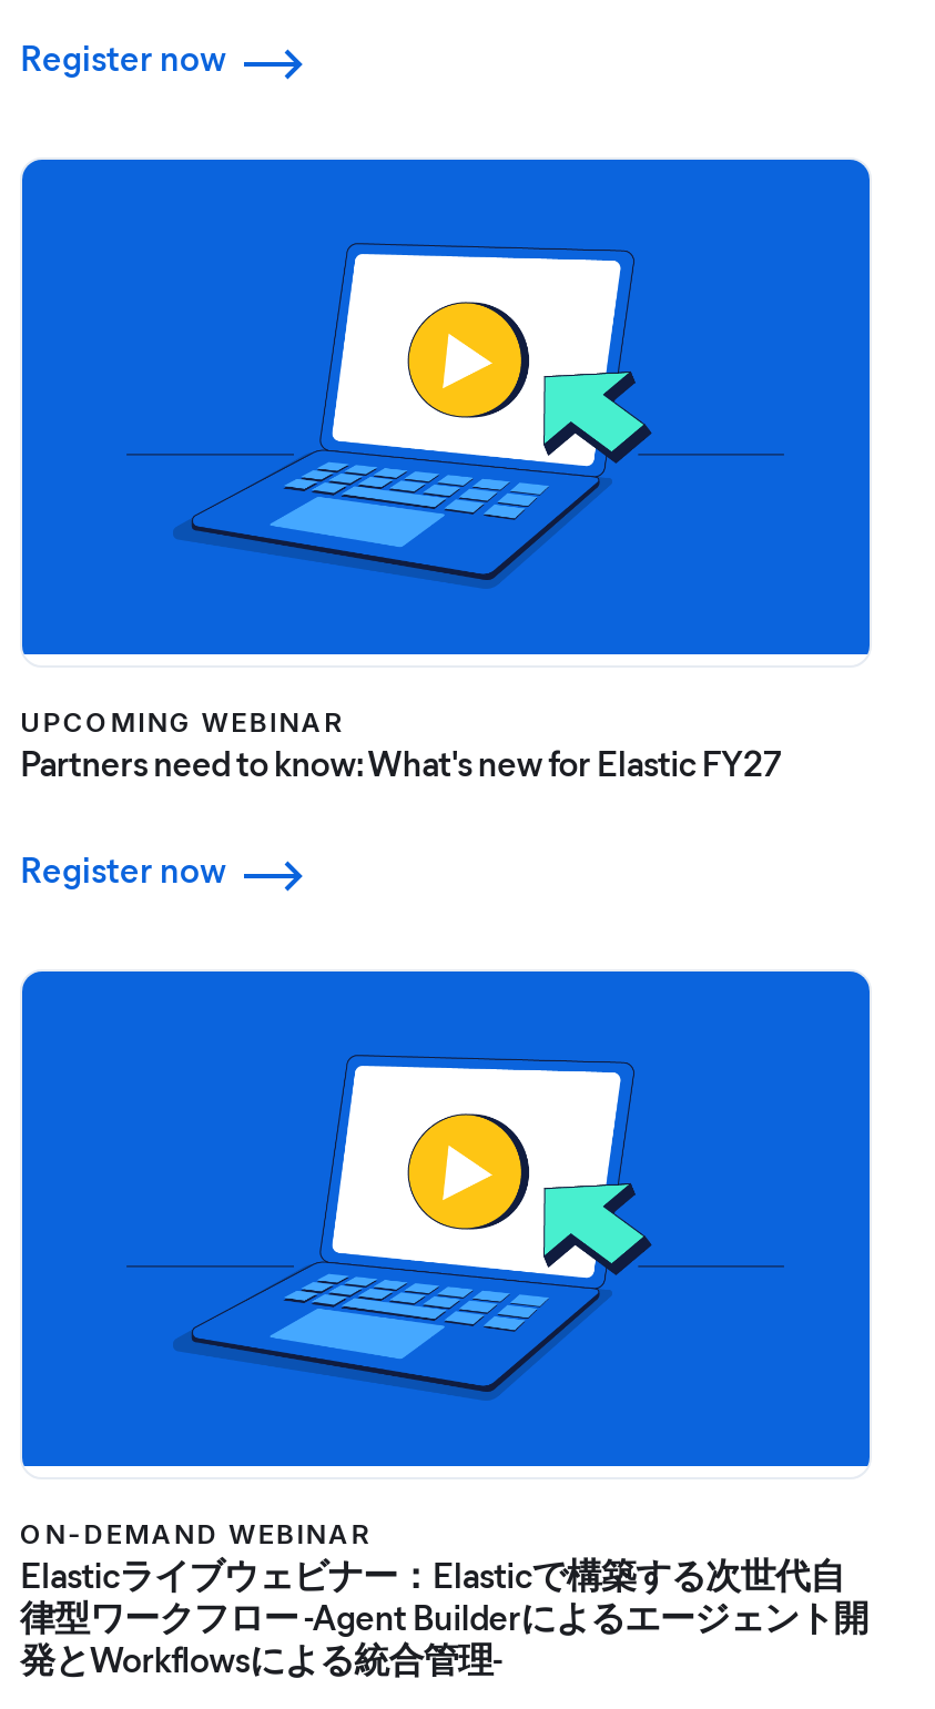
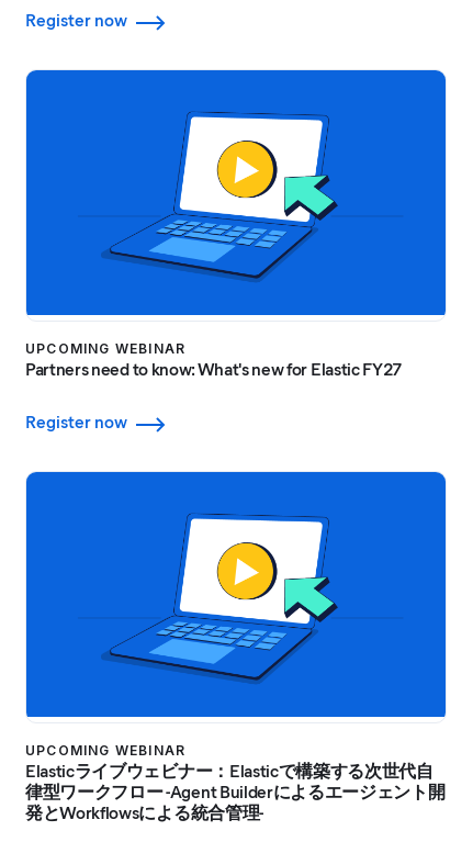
- ON-DEMAND WEBINAR
+ UPCOMING WEBINAR
